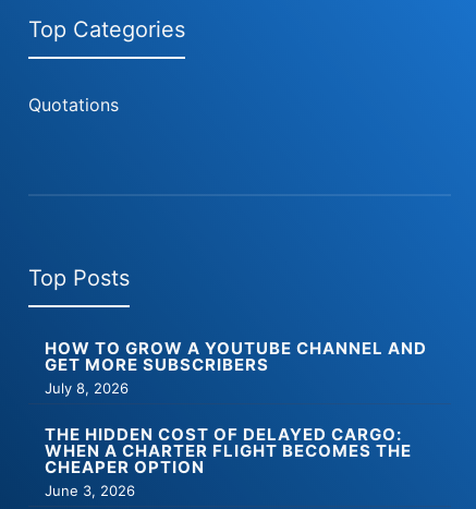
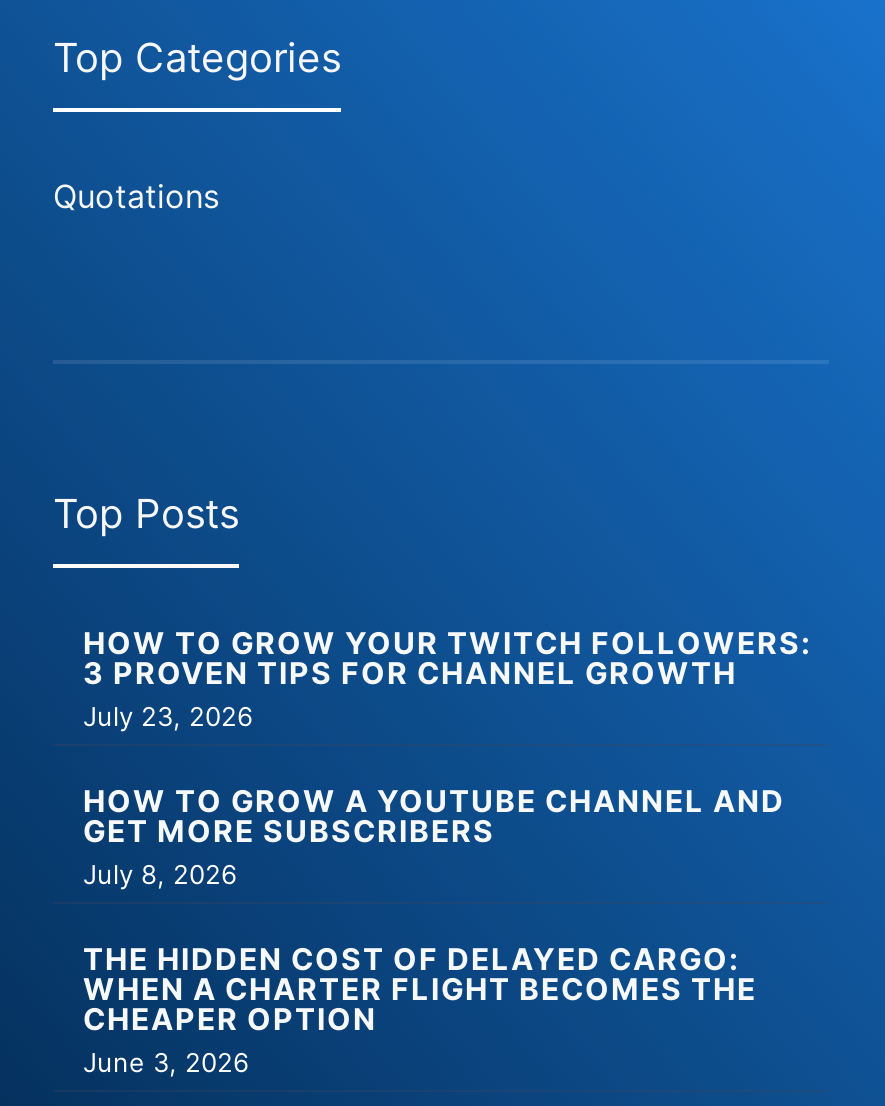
+ HOW TO GROW YOUR TWITCH FOLLOWERS:
+ 3 PROVEN TIPS FOR CHANNEL GROWTH
+ July 23, 2026
